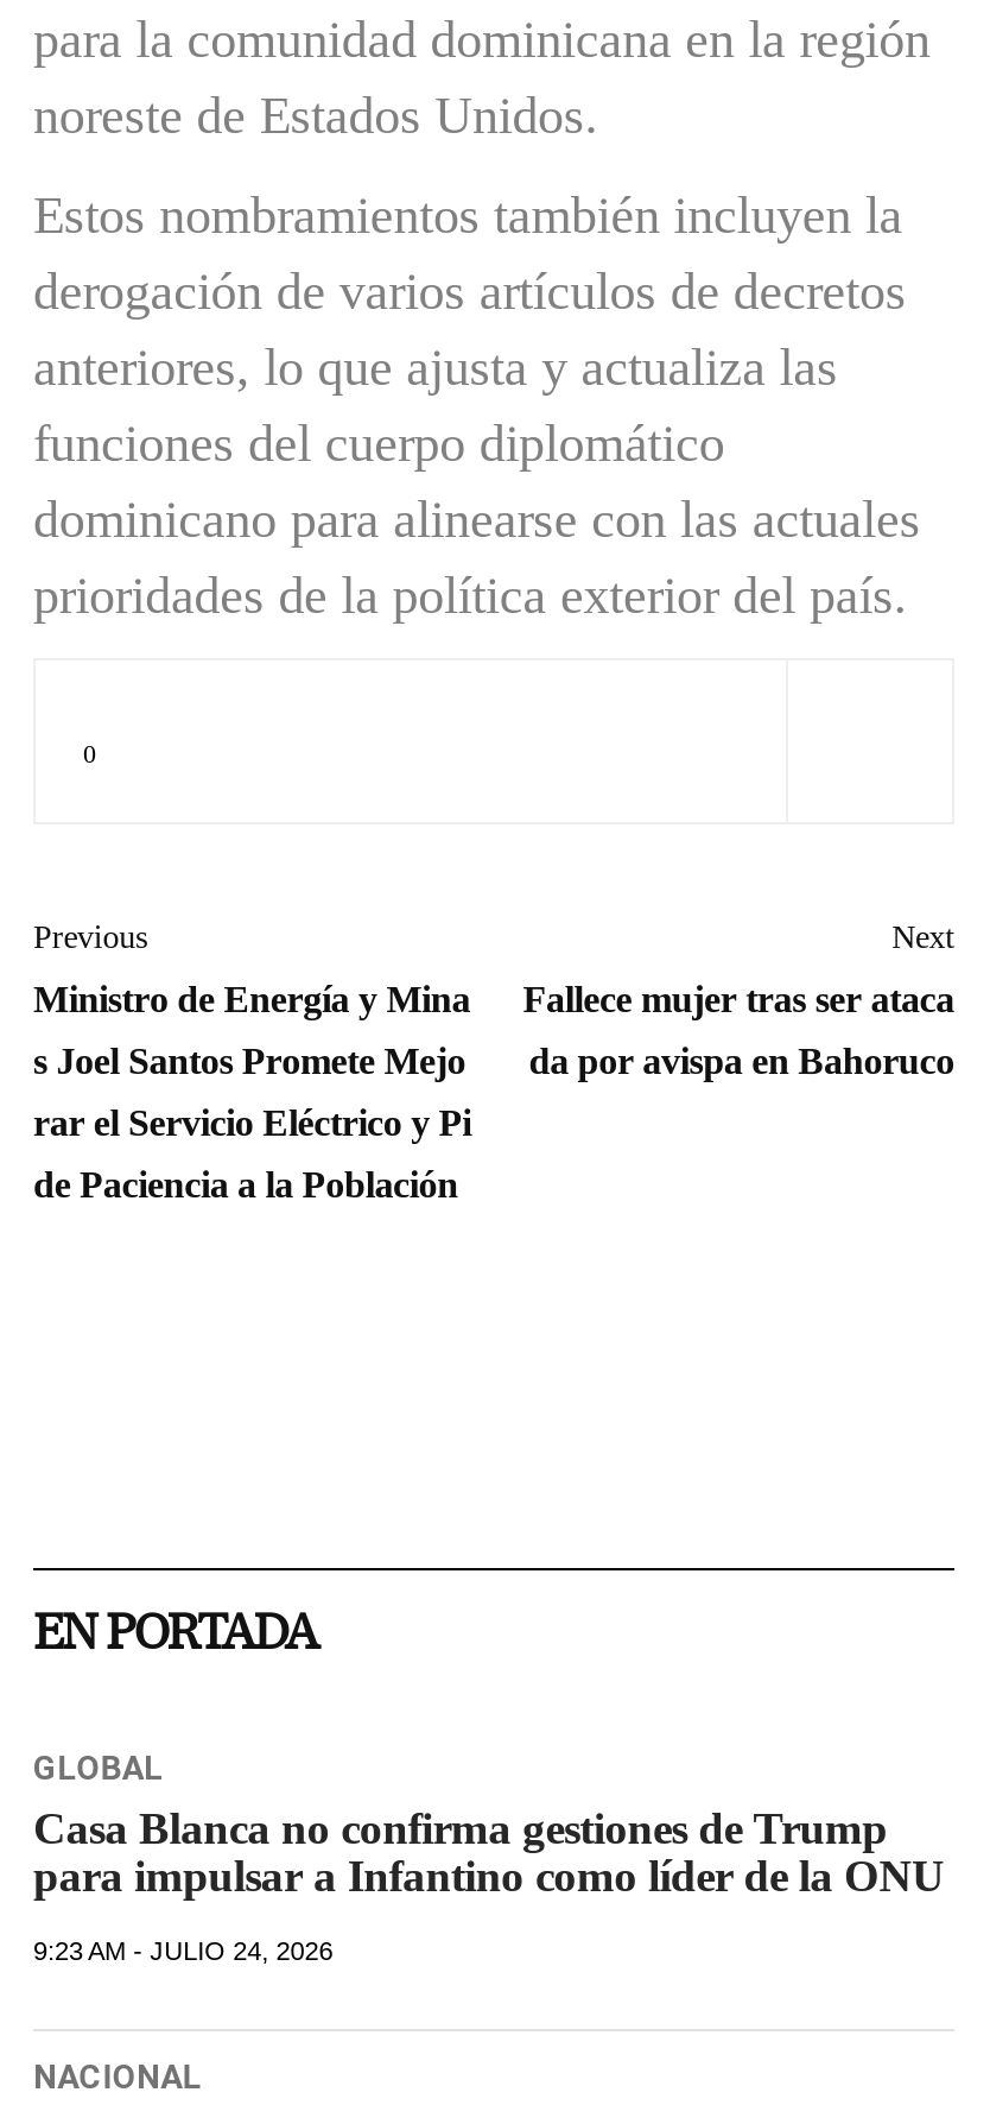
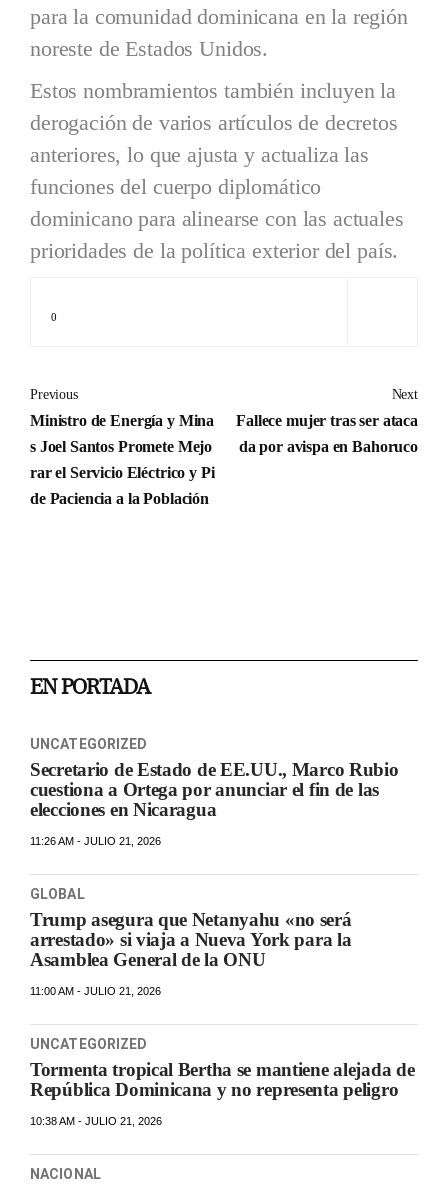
+ UNCATEGORIZED
+ Secretario de Estado de EE.UU., Marco Rubio
+ cuestiona a Ortega por anunciar el fin de las
+ elecciones en Nicaragua
+ 11:26 AM - JULIO 21, 2026

- Casa Blanca no confirma gestiones de Trump
- para impulsar a Infantino como líder de la ONU
- 9:23 AM - JULIO 24, 2026
+ Trump asegura que Netanyahu «no será
+ arrestado» si viaja a Nueva York para la
+ Asamblea General de la ONU
+ 11:00 AM - JULIO 21, 2026
+ UNCATEGORIZED
+ Tormenta tropical Bertha se mantiene alejada de
+ República Dominicana y no representa peligro
+ 10:38 AM - JULIO 21, 2026
